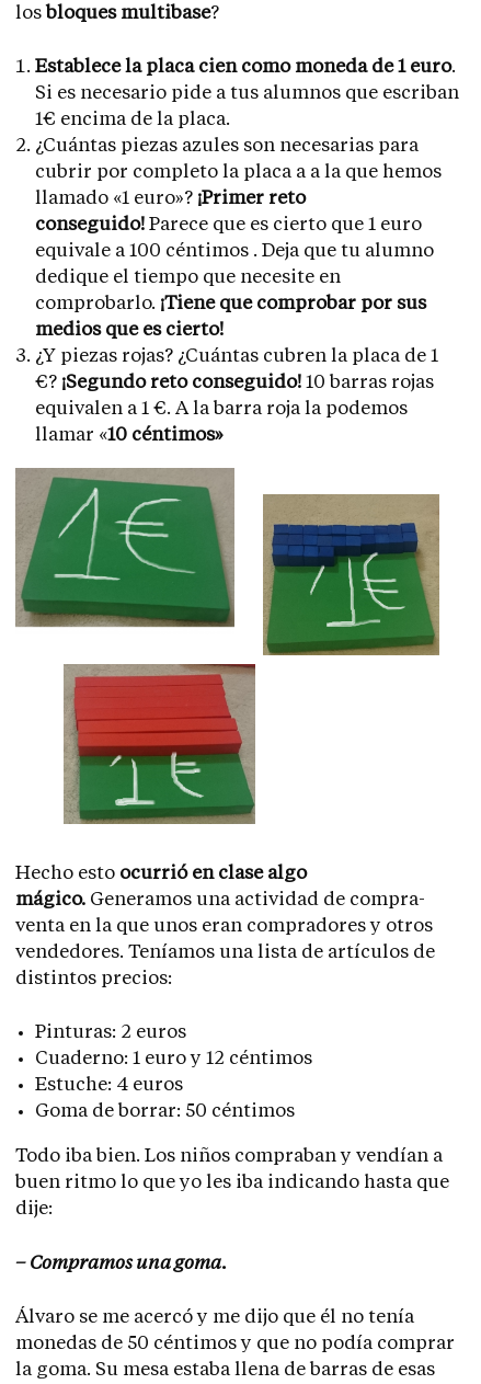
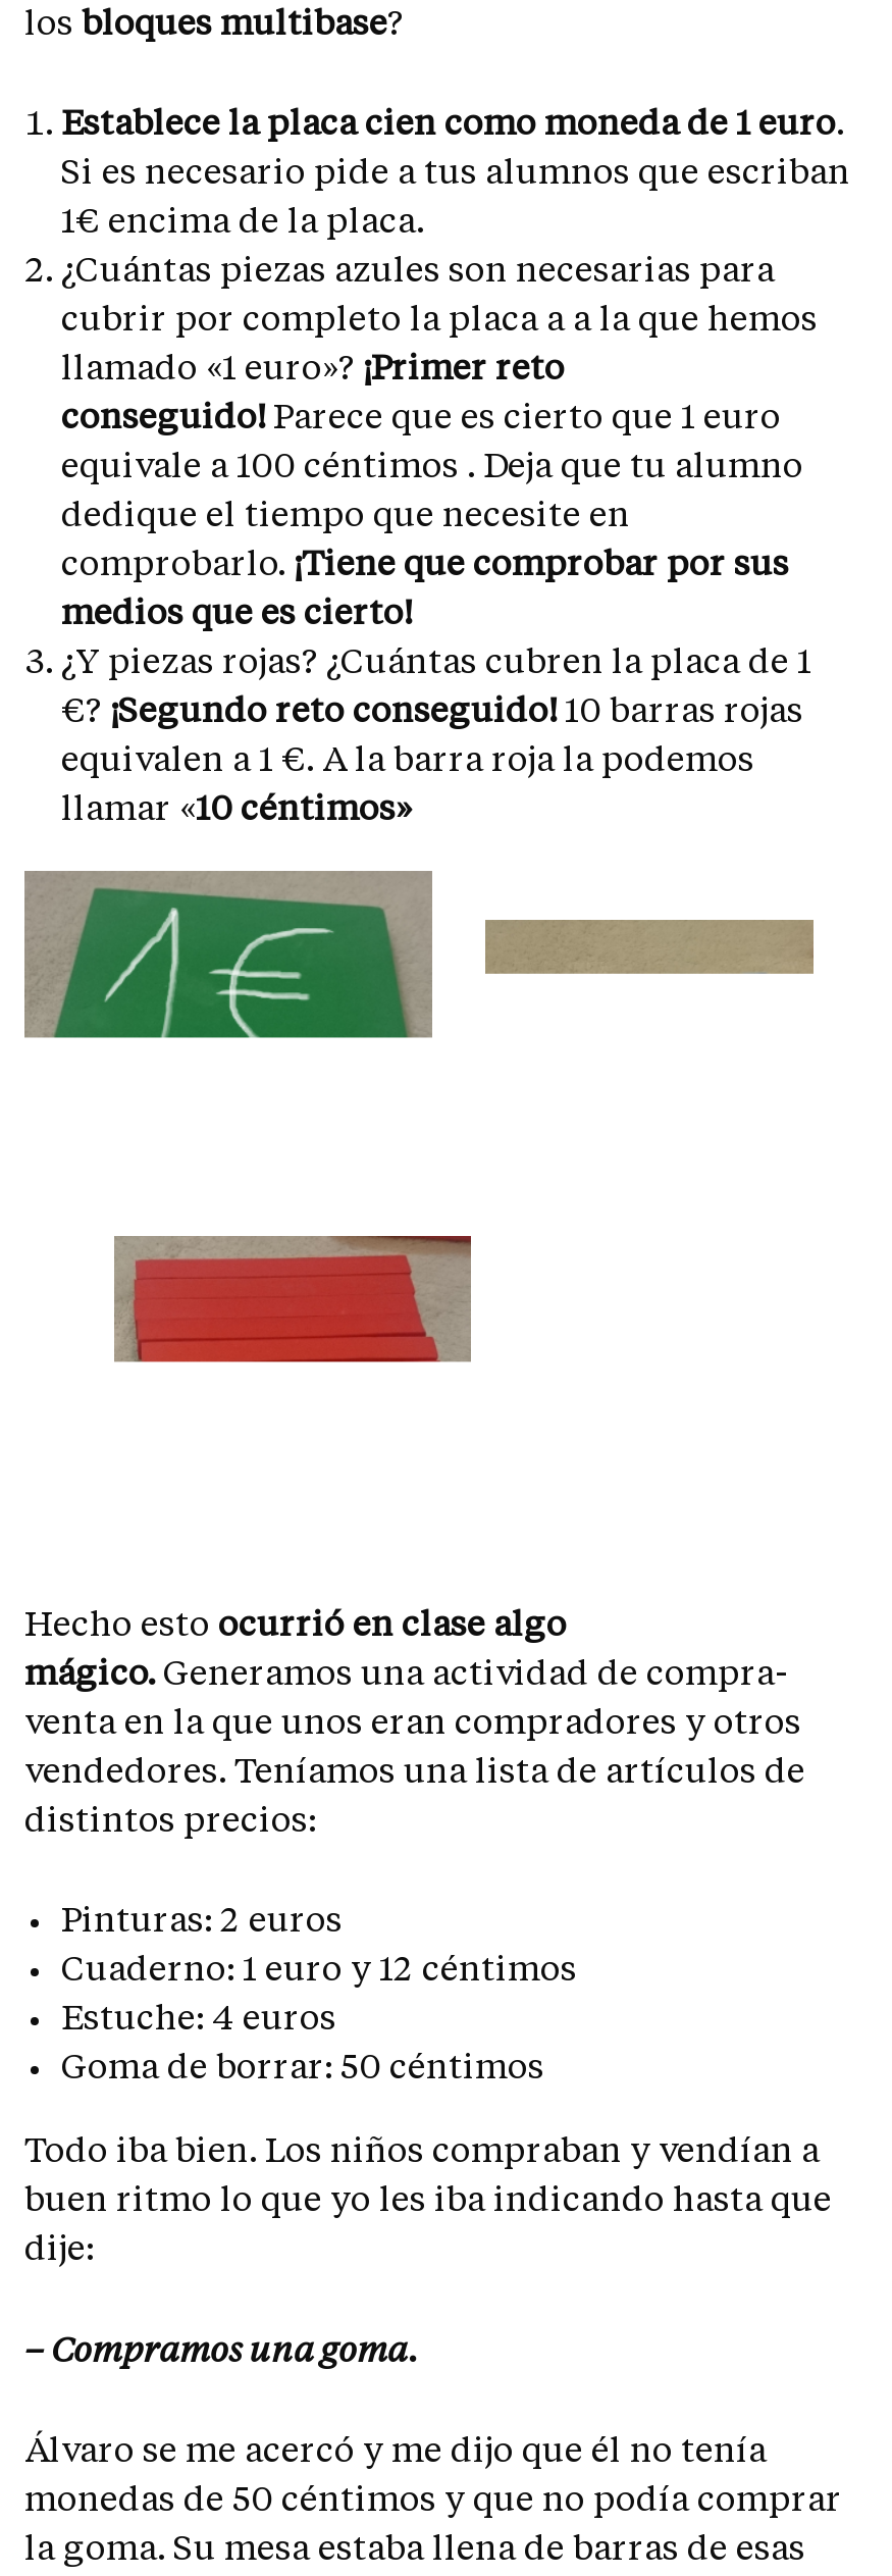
- [image]

- [image]

- [image]
